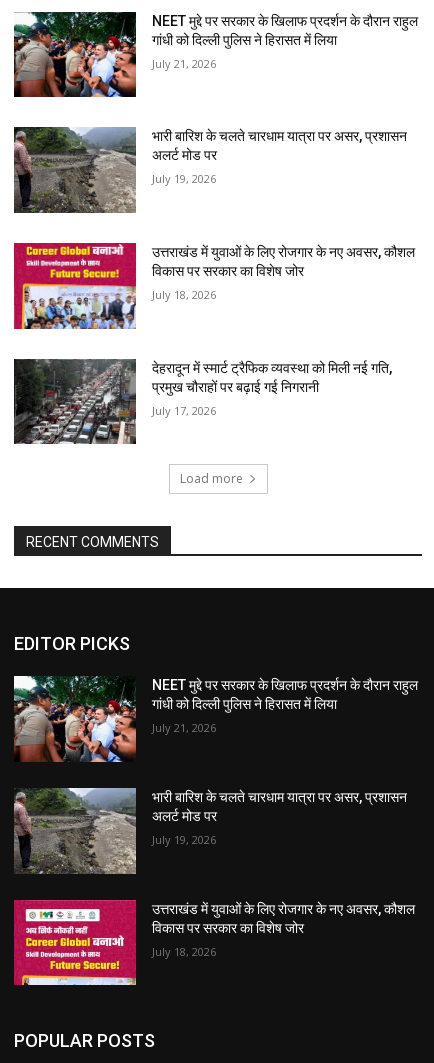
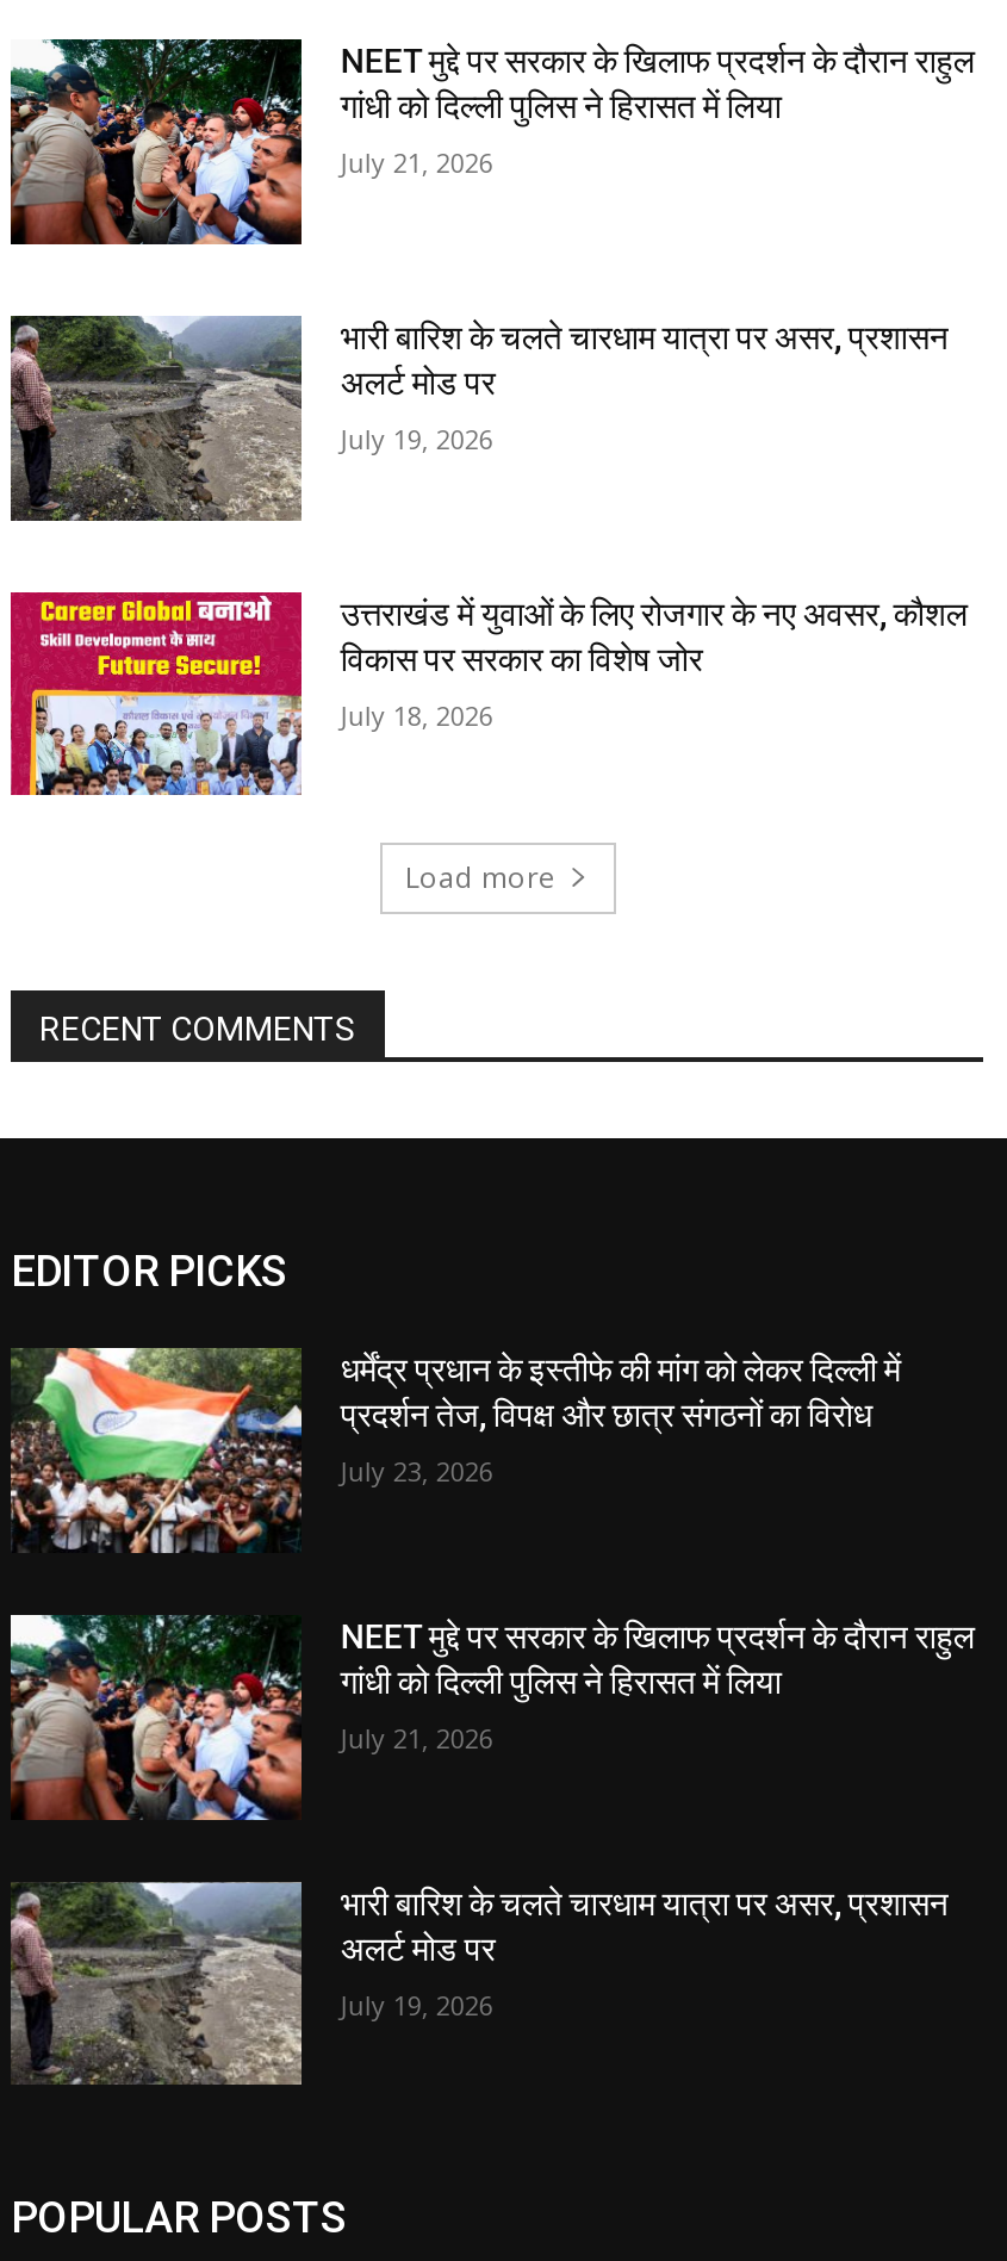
- [image]
- देहरादून में स्मार्ट ट्रैफिक व्यवस्था को मिली नई गति,
- प्रमुख चौराहों पर बढ़ाई गई निगरानी
- July 17, 2026

+ [image]
+ धर्मेंद्र प्रधान के इस्तीफे की मांग को लेकर दिल्ली में
+ प्रदर्शन तेज, विपक्ष और छात्र संगठनों का विरोध
+ July 23, 2026

- [image]
- उत्तराखंड में युवाओं के लिए रोजगार के नए अवसर, कौशल
- विकास पर सरकार का विशेष जोर
- July 18, 2026
